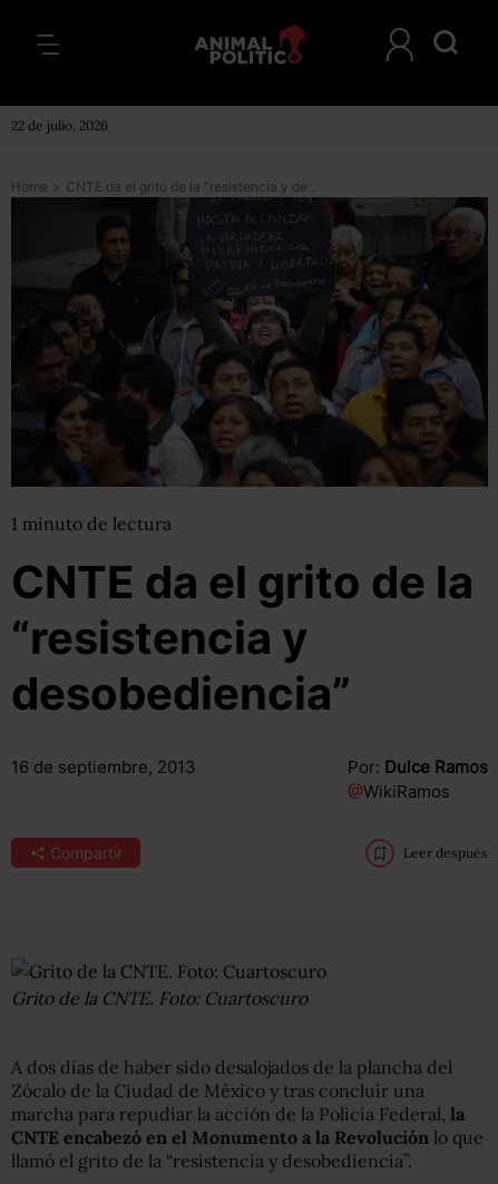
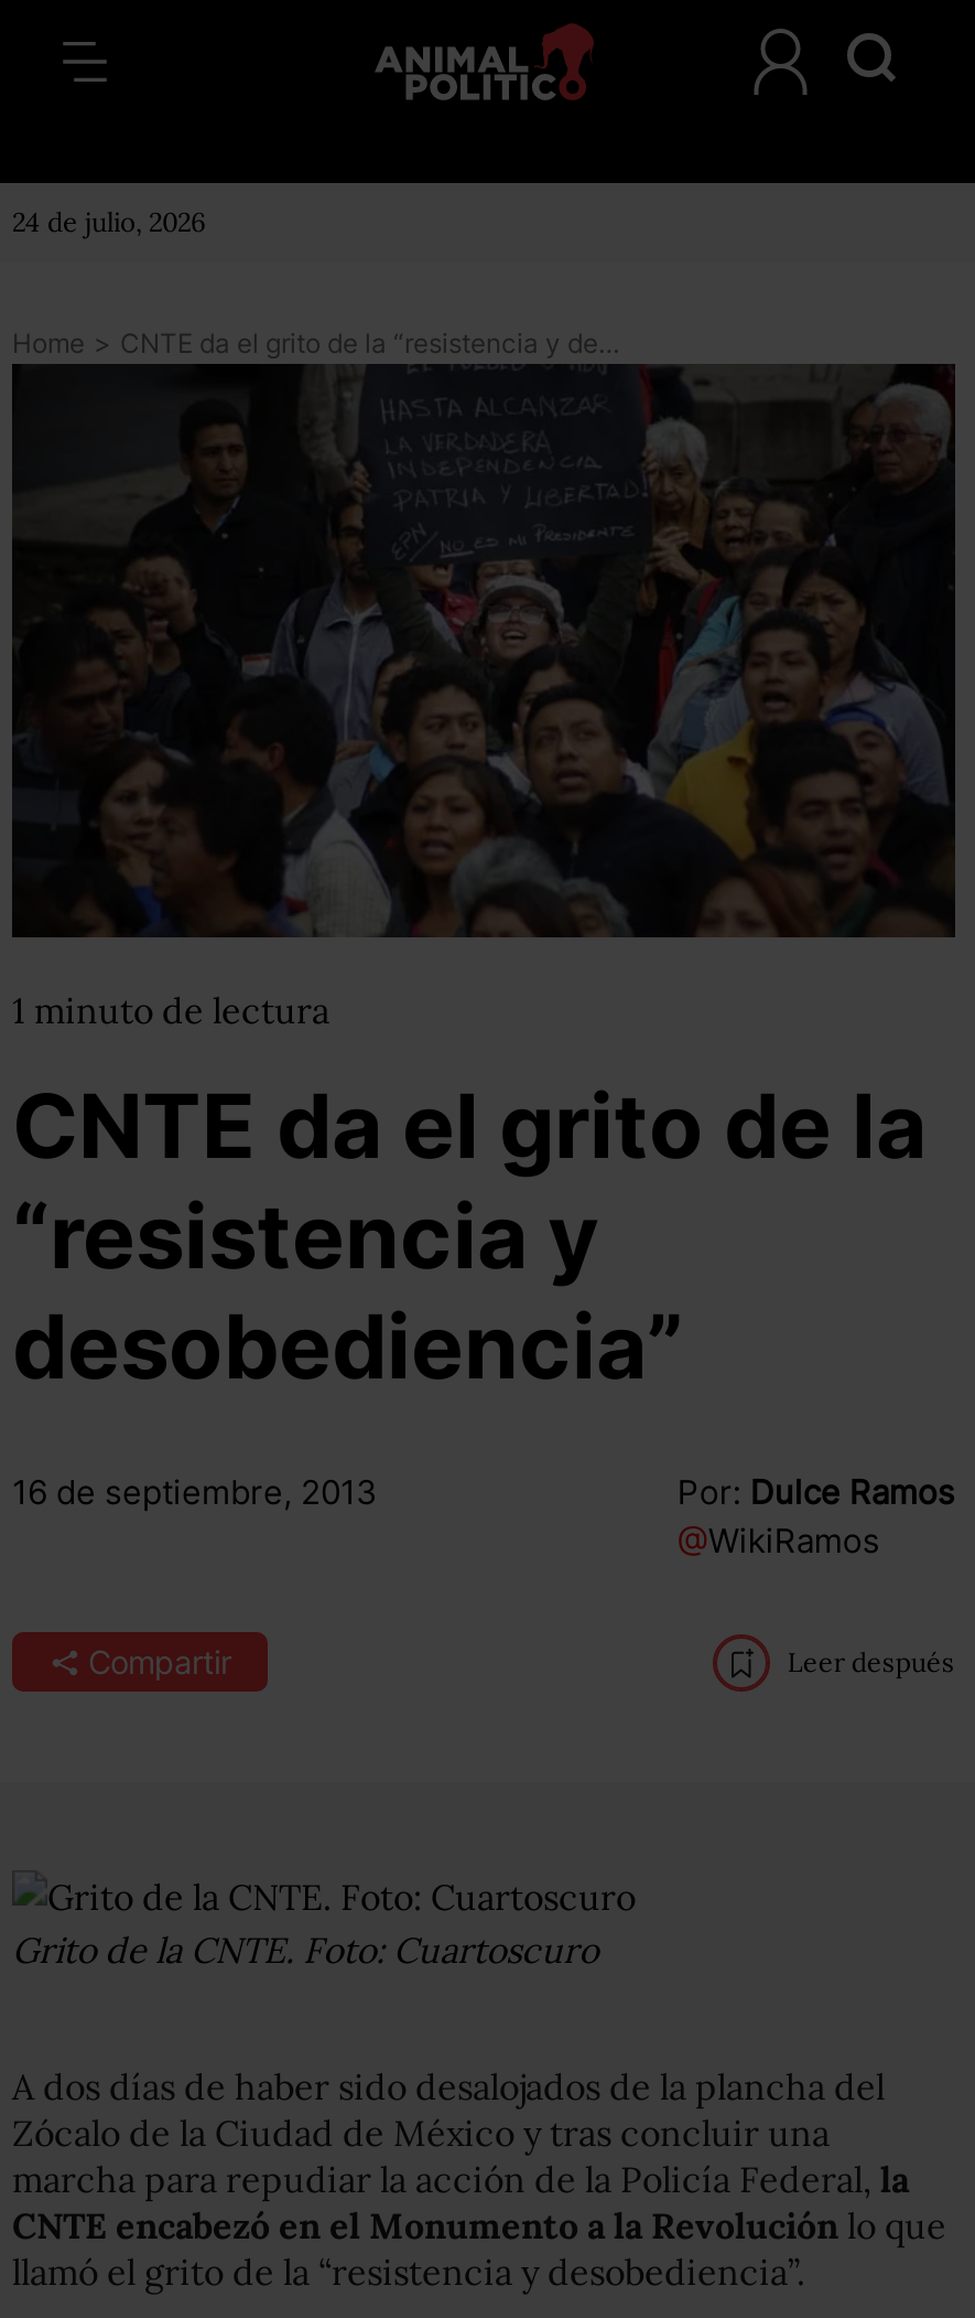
- 22 de julio, 2026
+ 24 de julio, 2026
